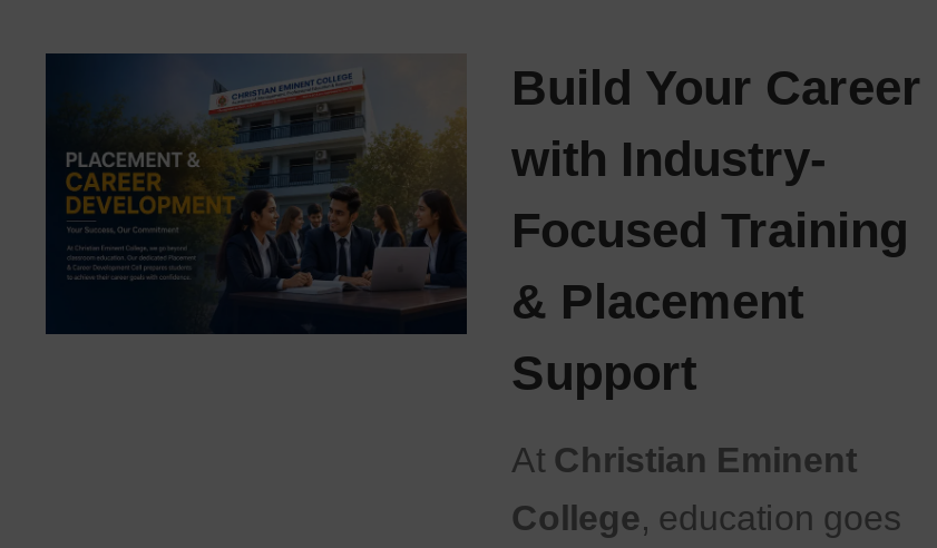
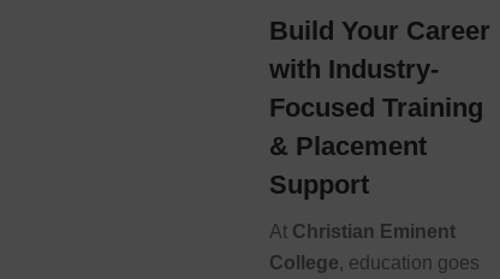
- [image]
